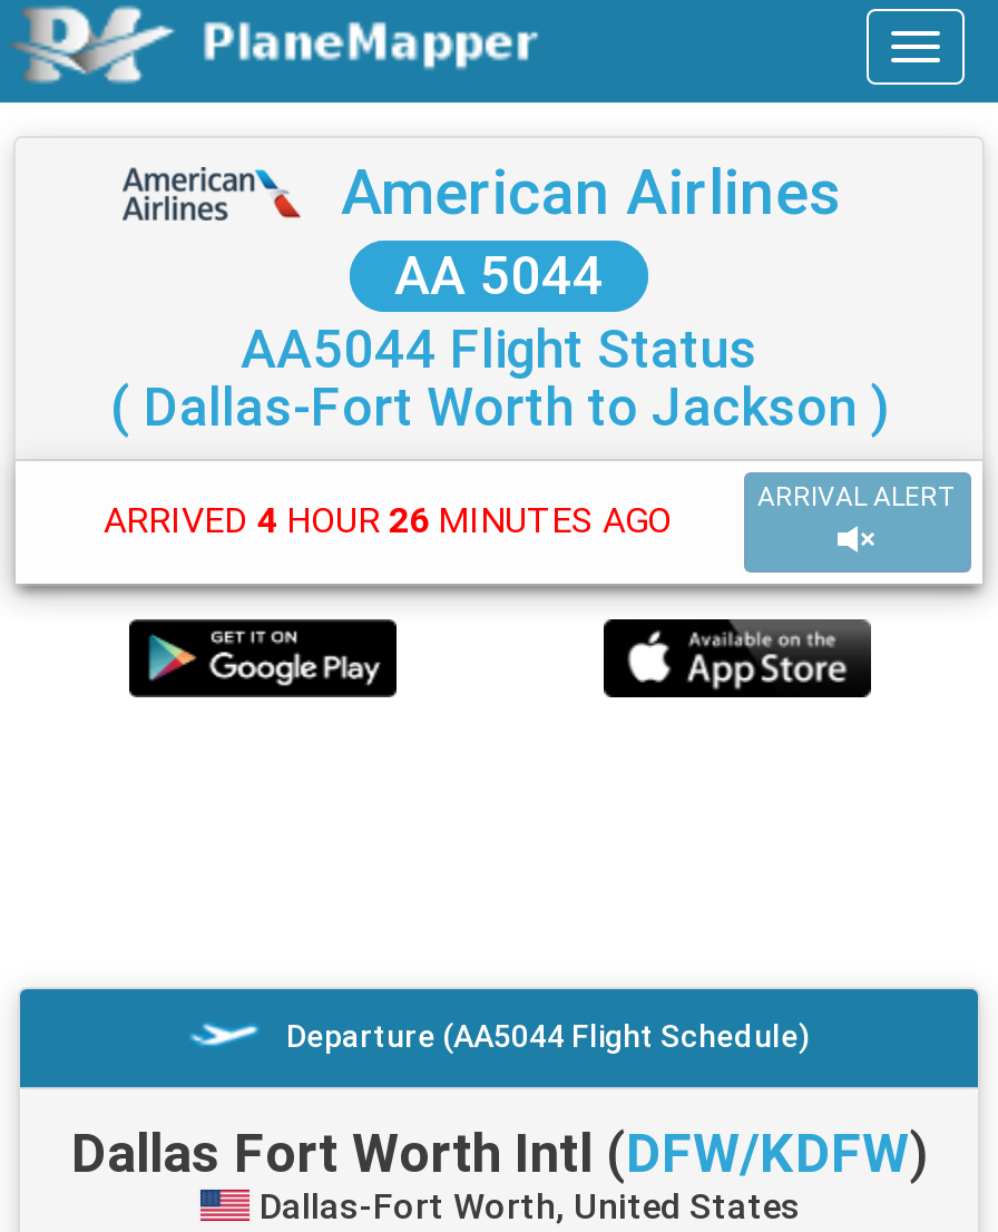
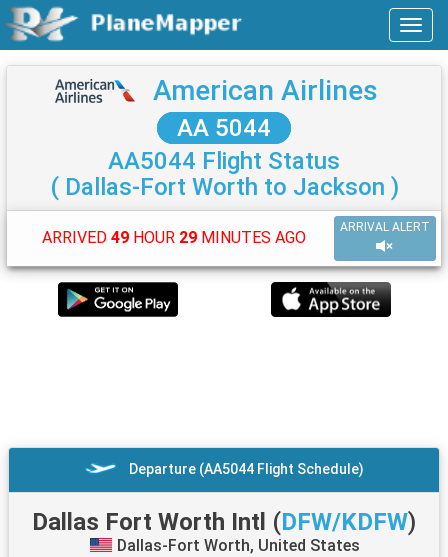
- ARRIVED 4 HOUR 26 MINUTES AGO
+ ARRIVED 49 HOUR 29 MINUTES AGO
